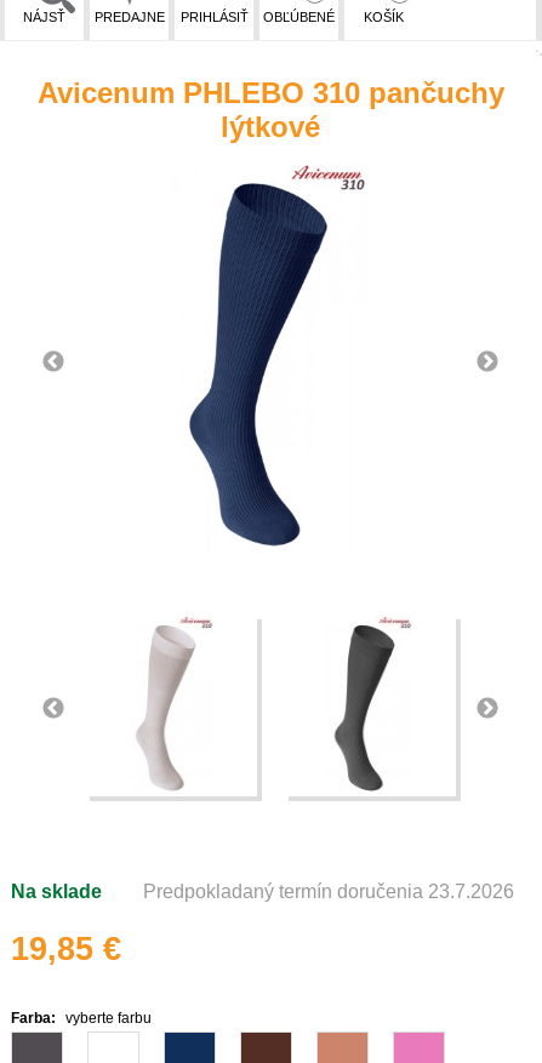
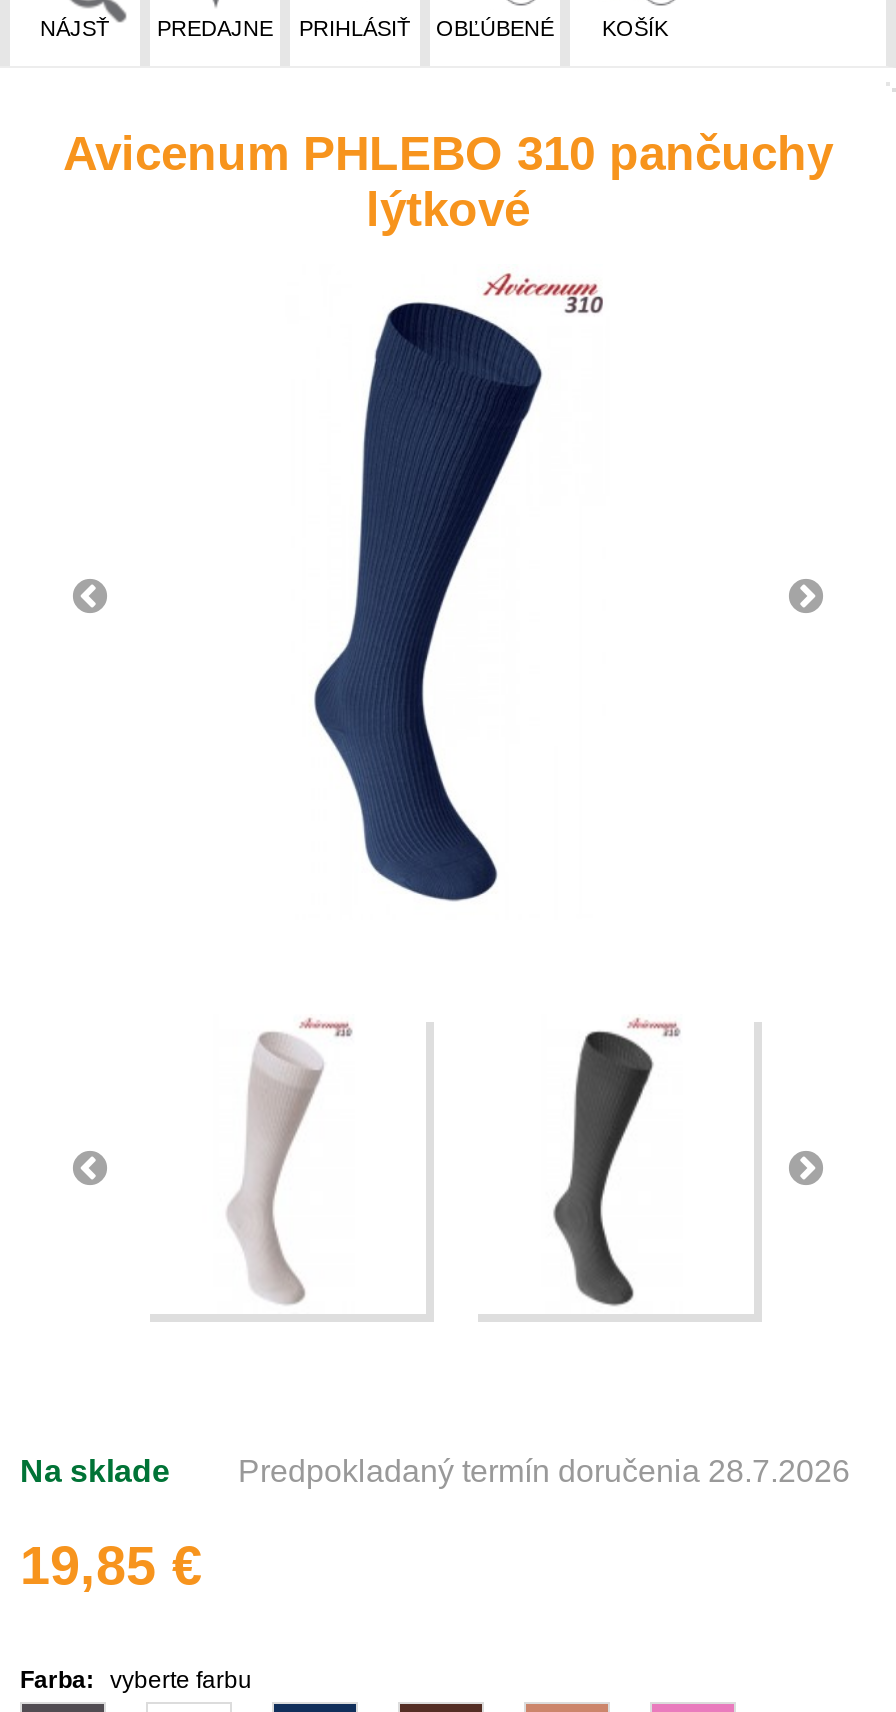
- Predpokladaný termín doručenia 23.7.2026
+ Predpokladaný termín doručenia 28.7.2026
